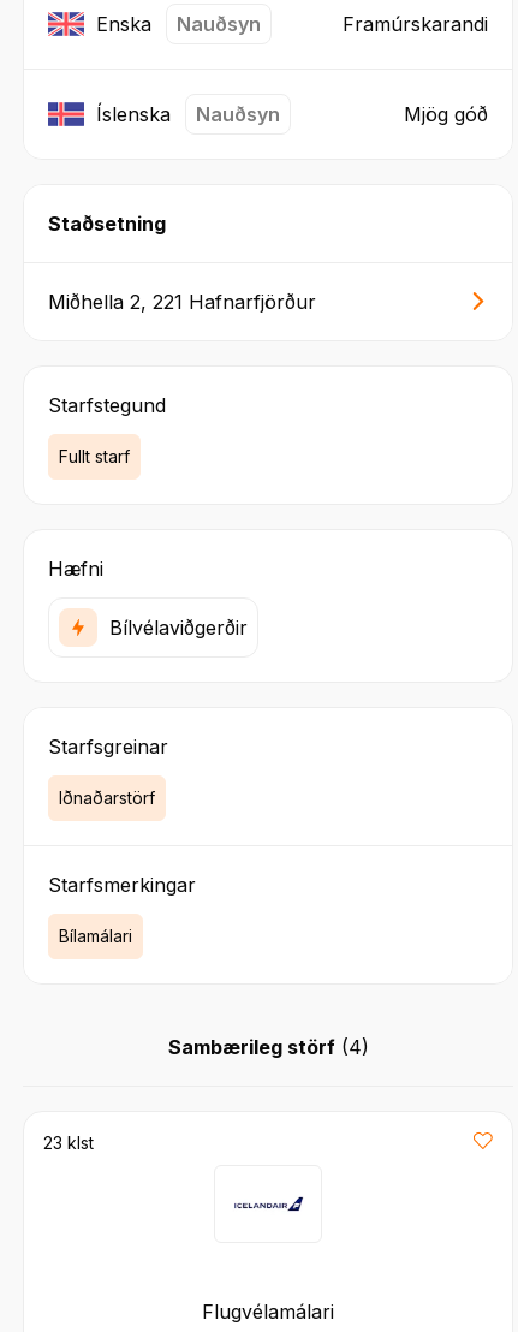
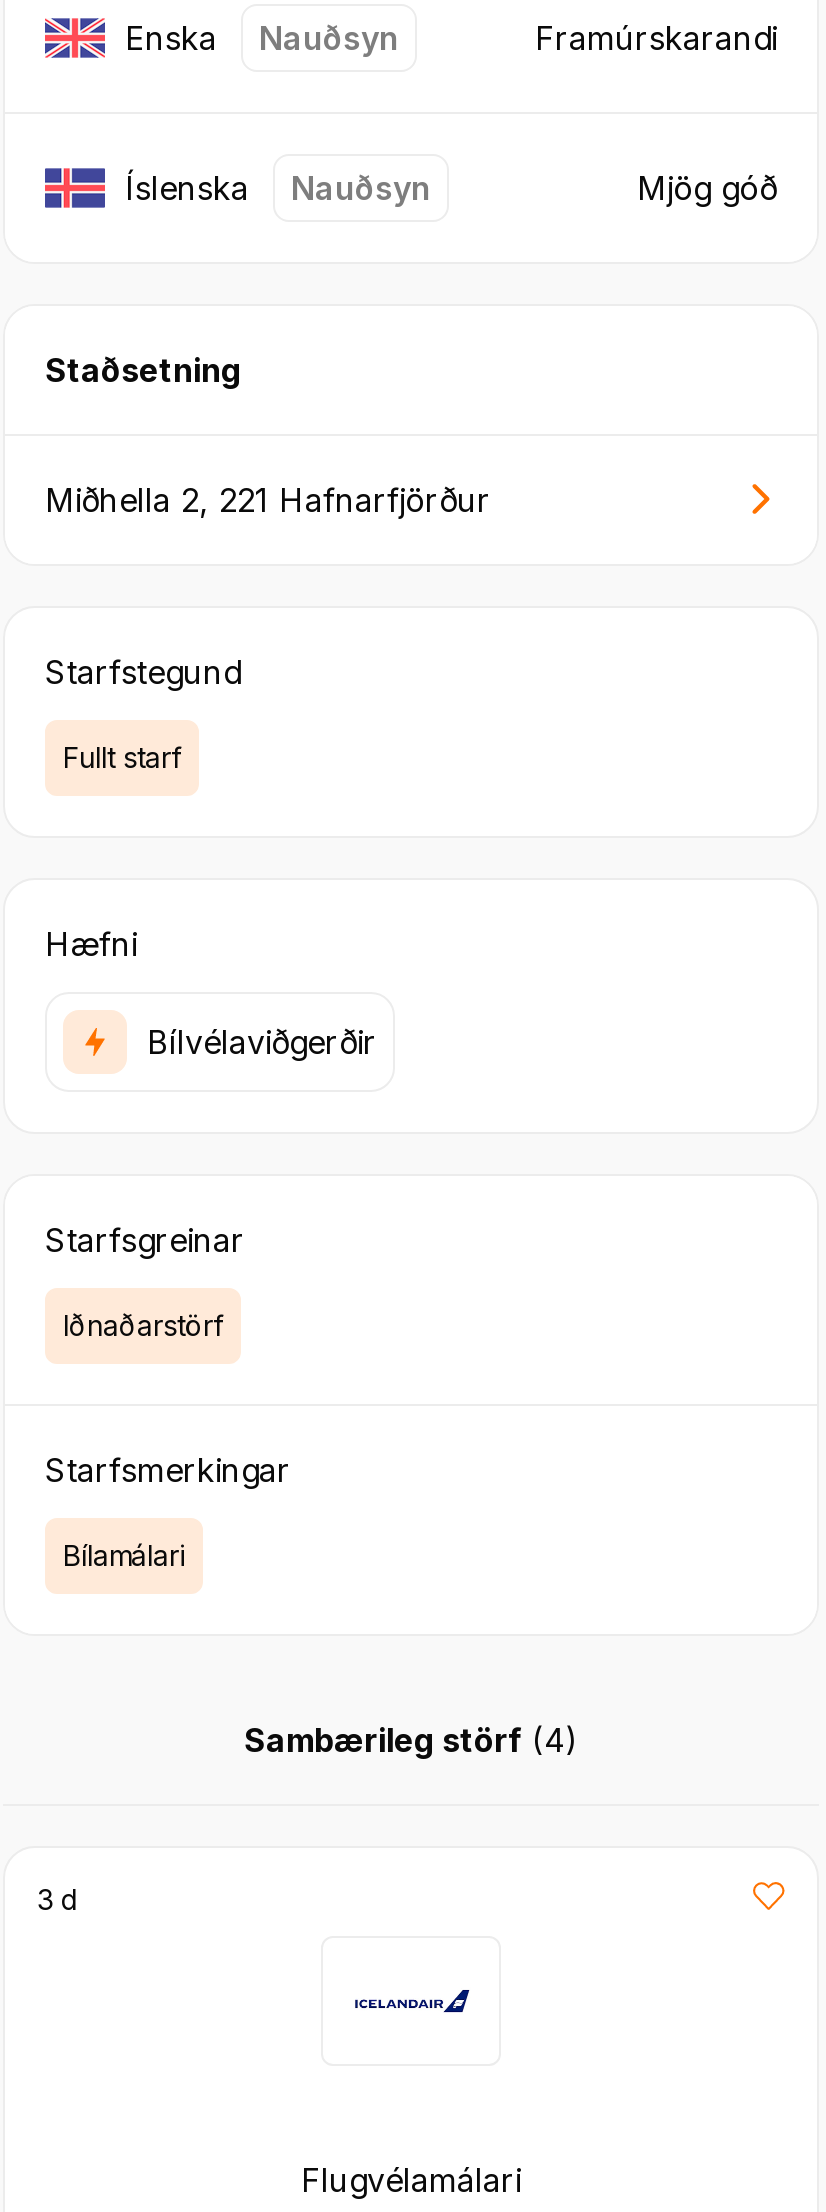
- 23 klst
+ 3 d
